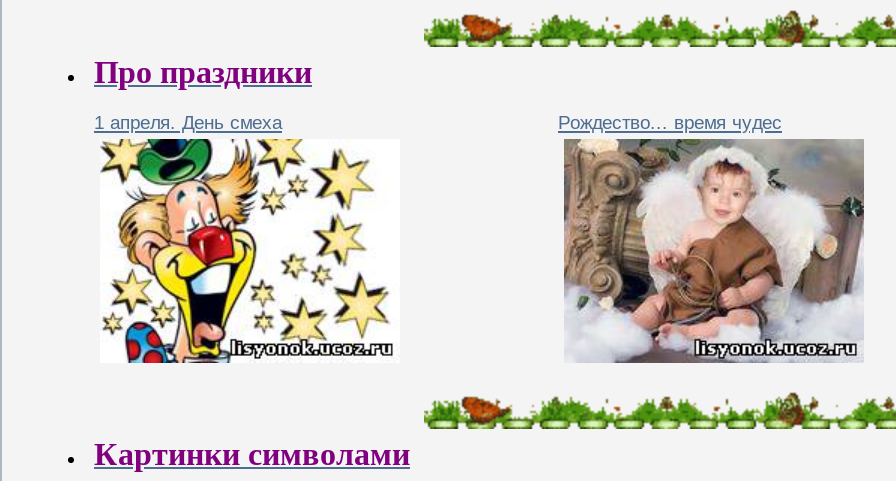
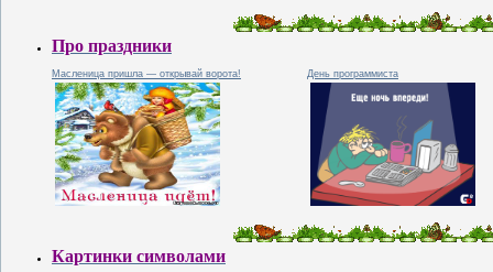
- 1 апреля. День смеха
- Рождество... время чудес
+ Масленица пришла — открывай ворота!
+ День программиста

- [image]
+ [image]

- [image]
+ [image]
